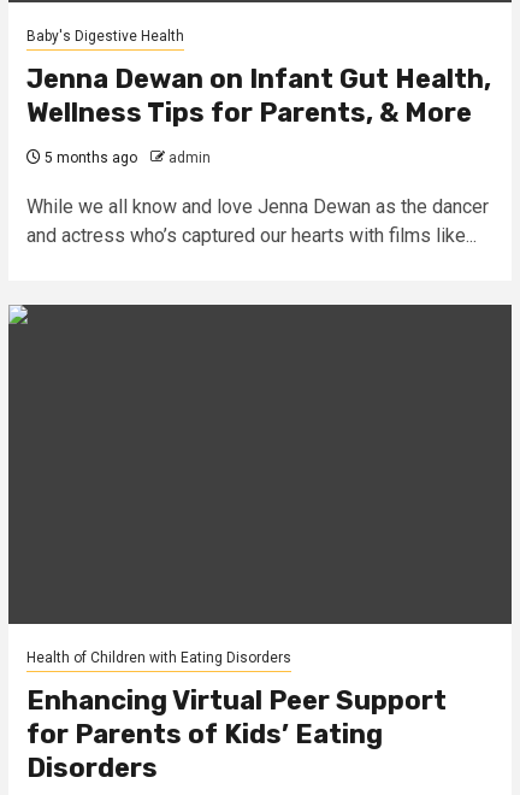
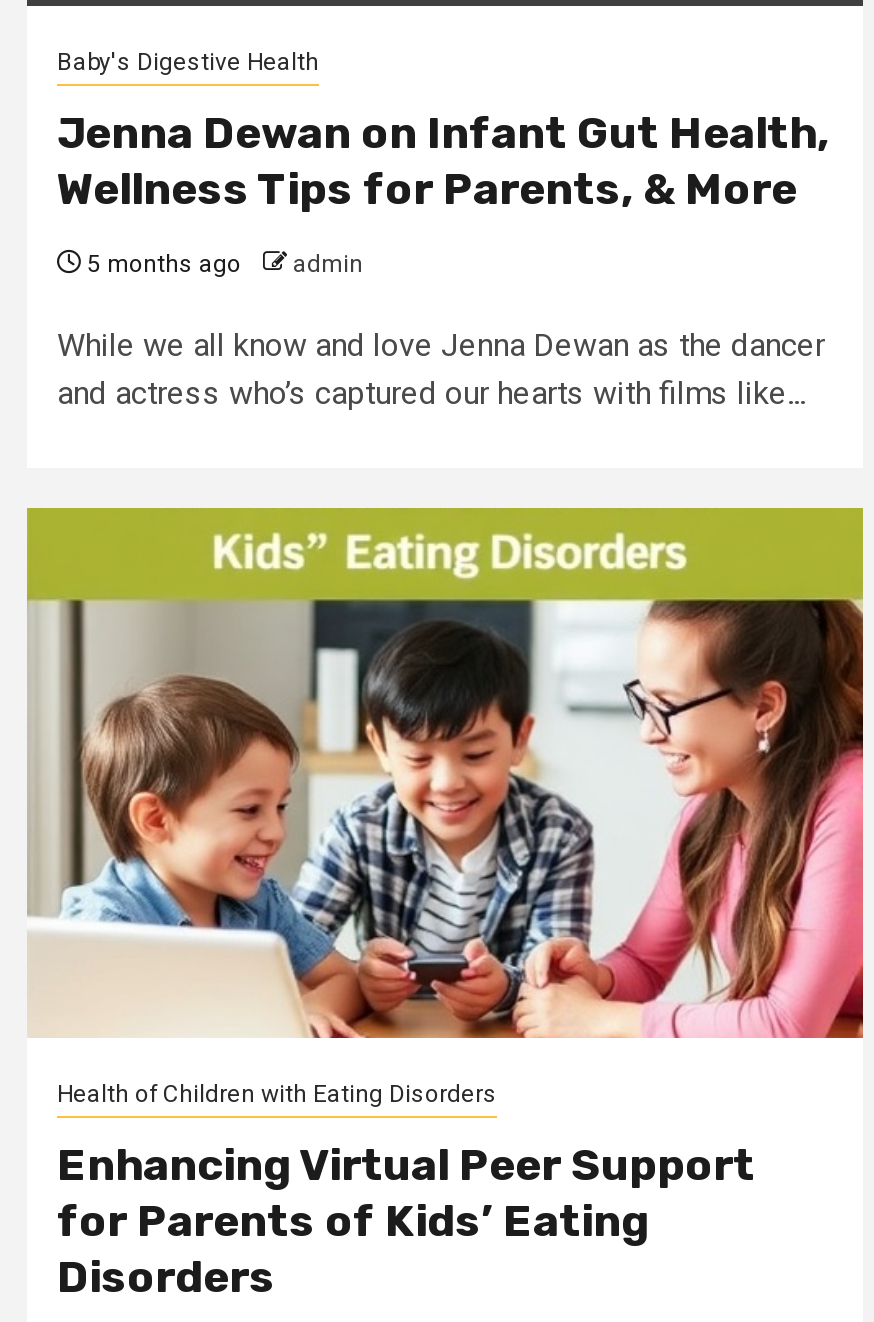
+ [image]
